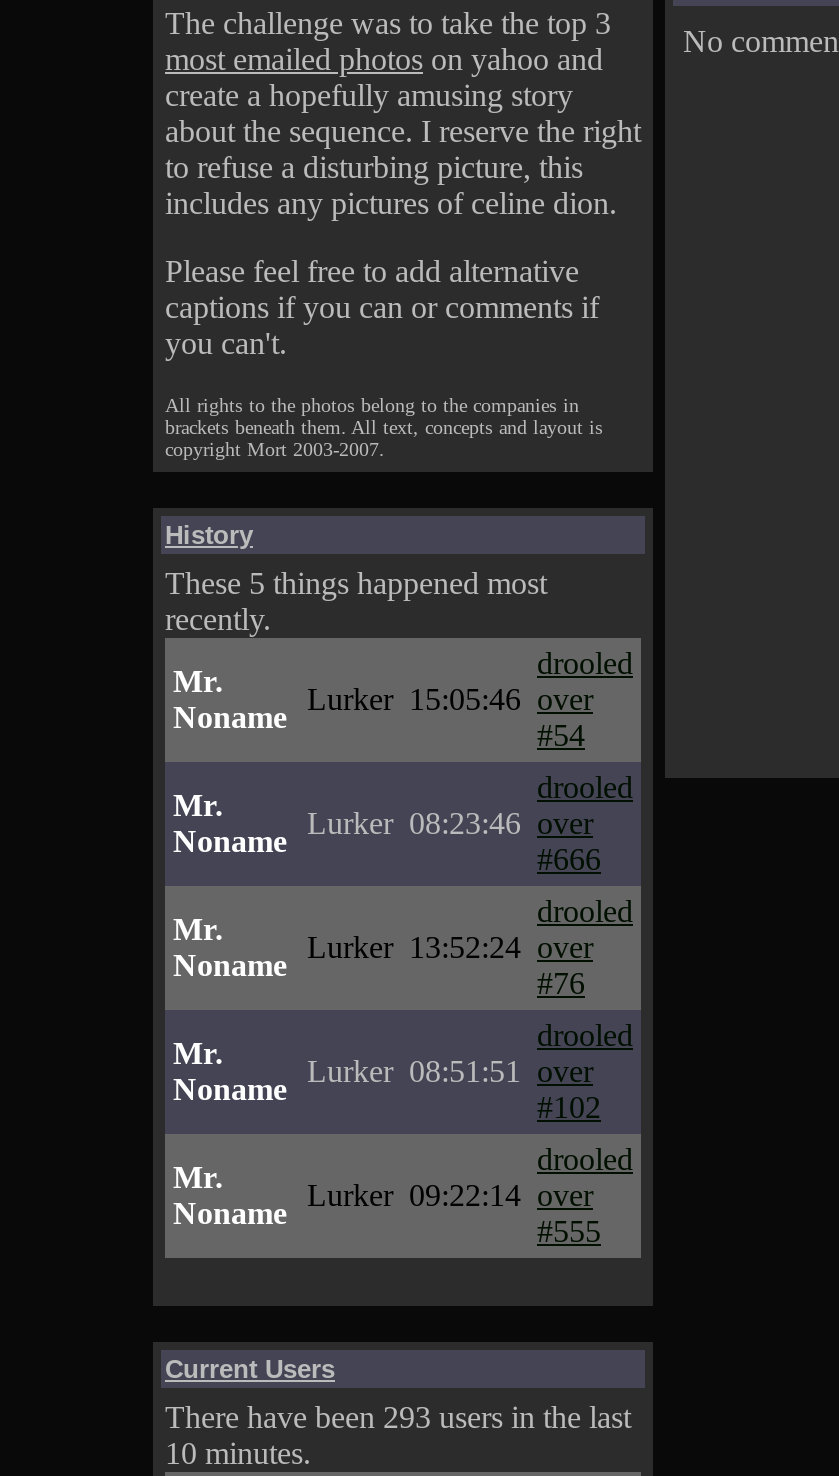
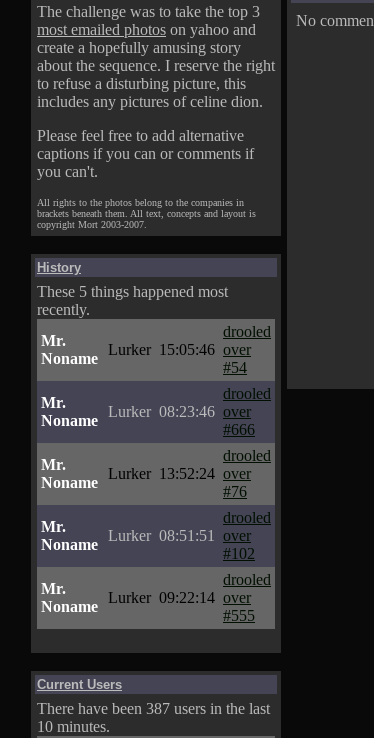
- There have been 293 users in the last
+ There have been 387 users in the last
